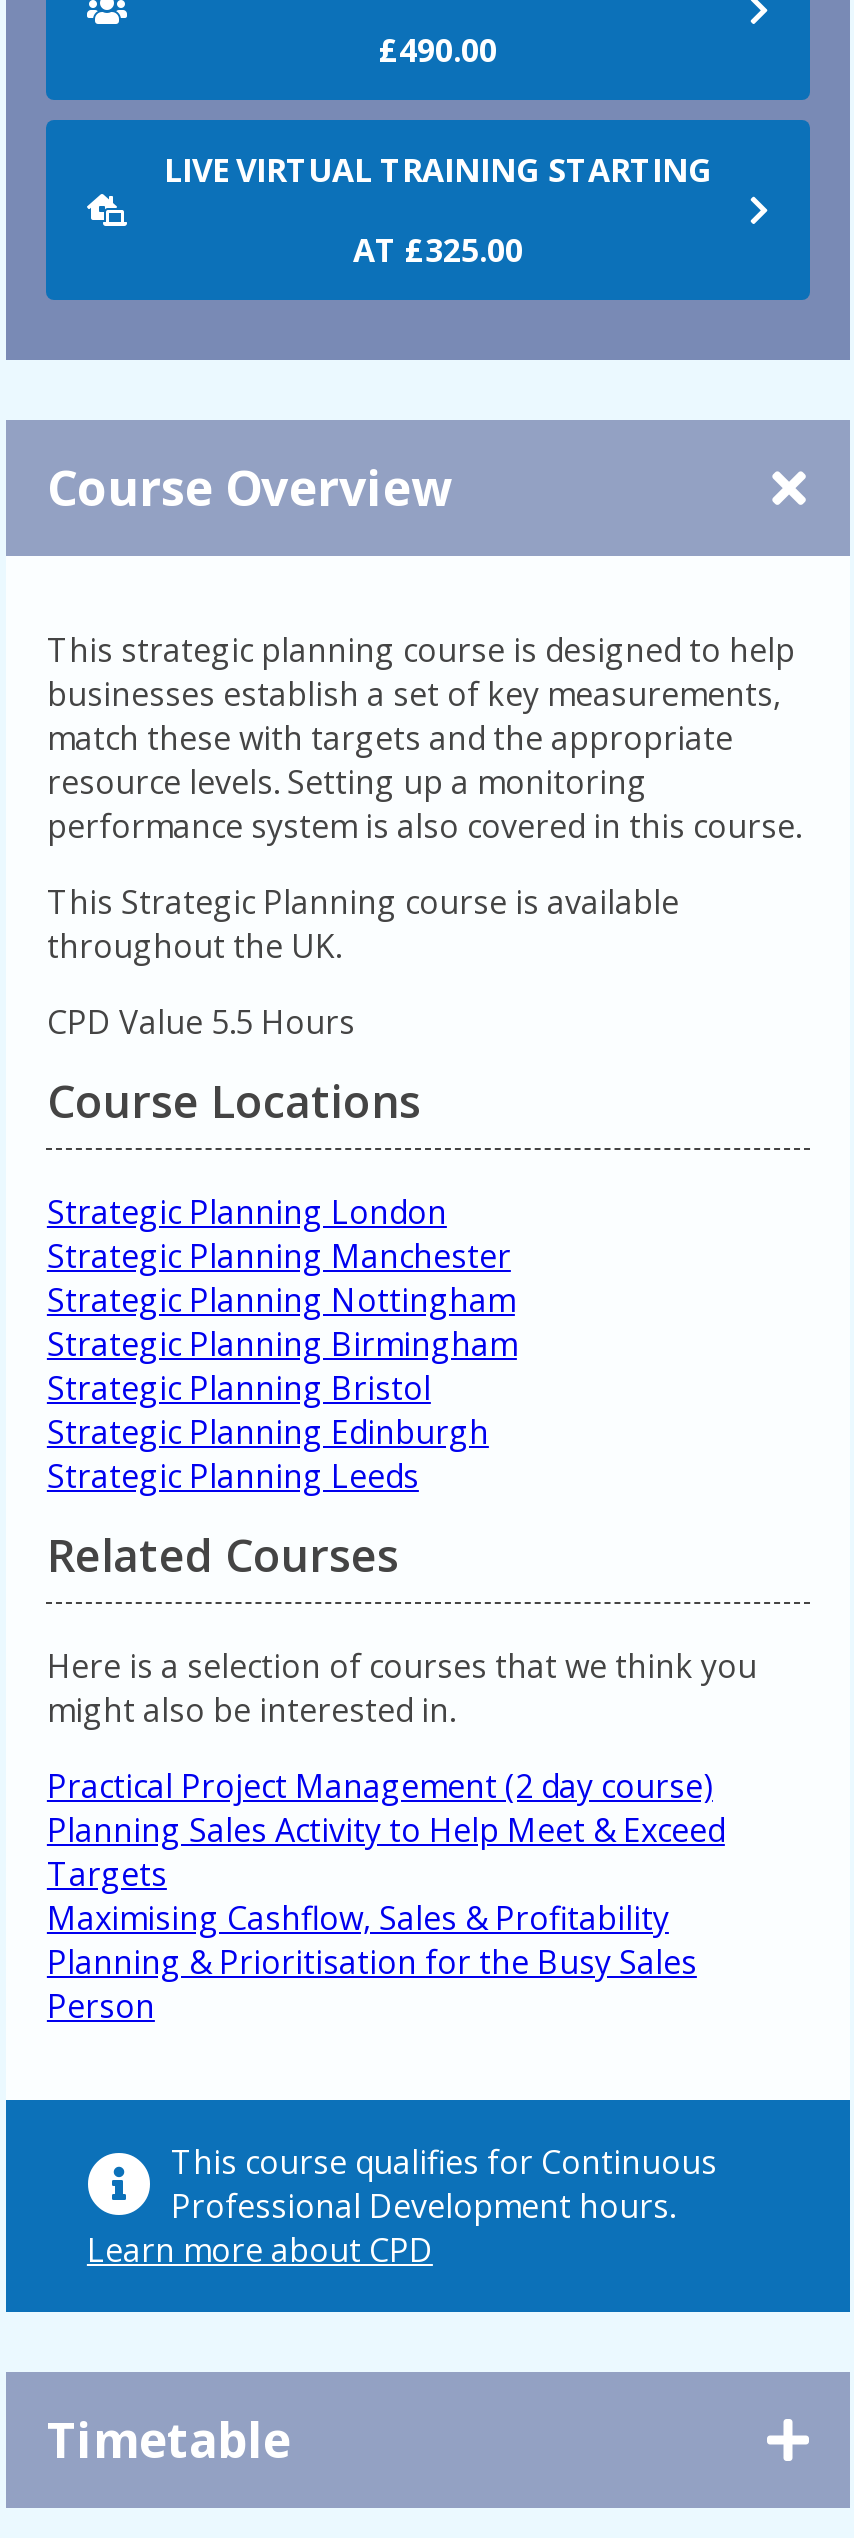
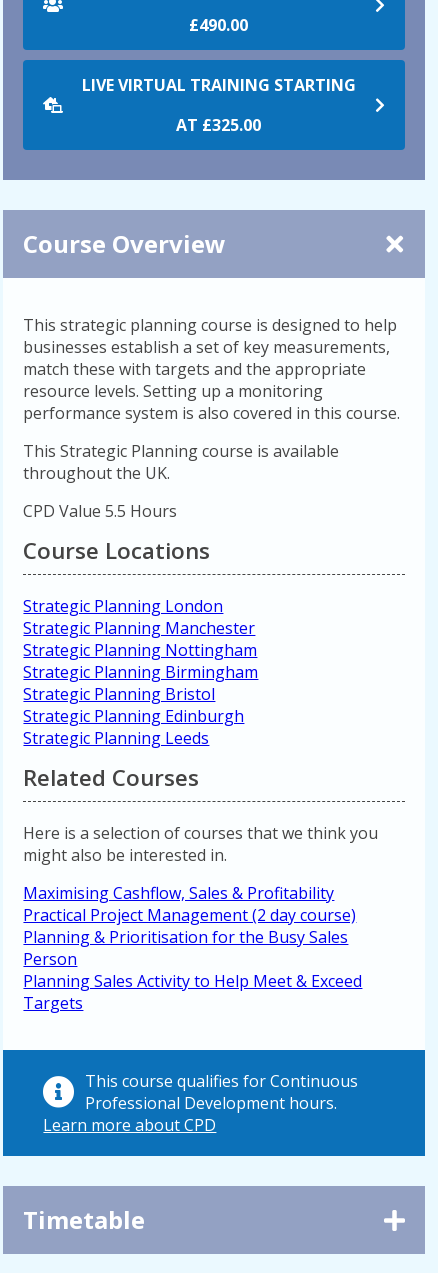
moved down: Practical Project Management (2 day course)

moved down: Planning Sales Activity to Help Meet & Exceed | Targets

moved up: Maximising Cashflow, Sales & Profitability

moved up: Planning & Prioritisation for the Busy Sales | Person
